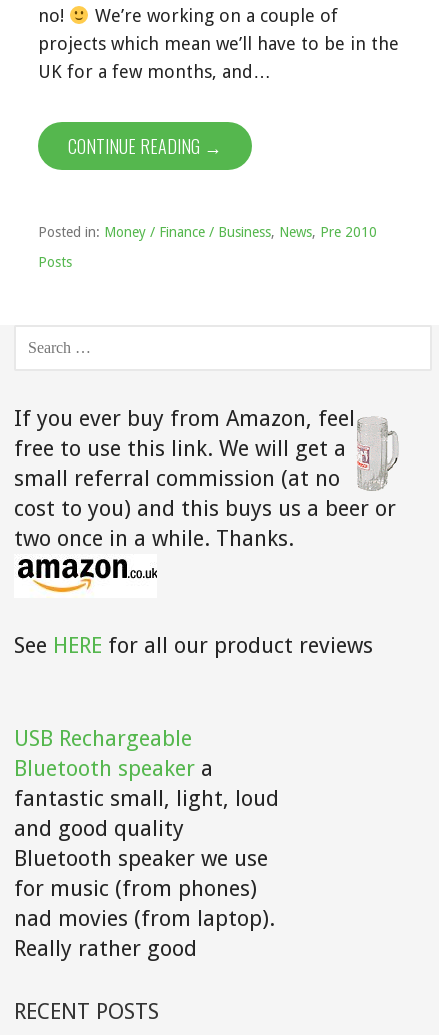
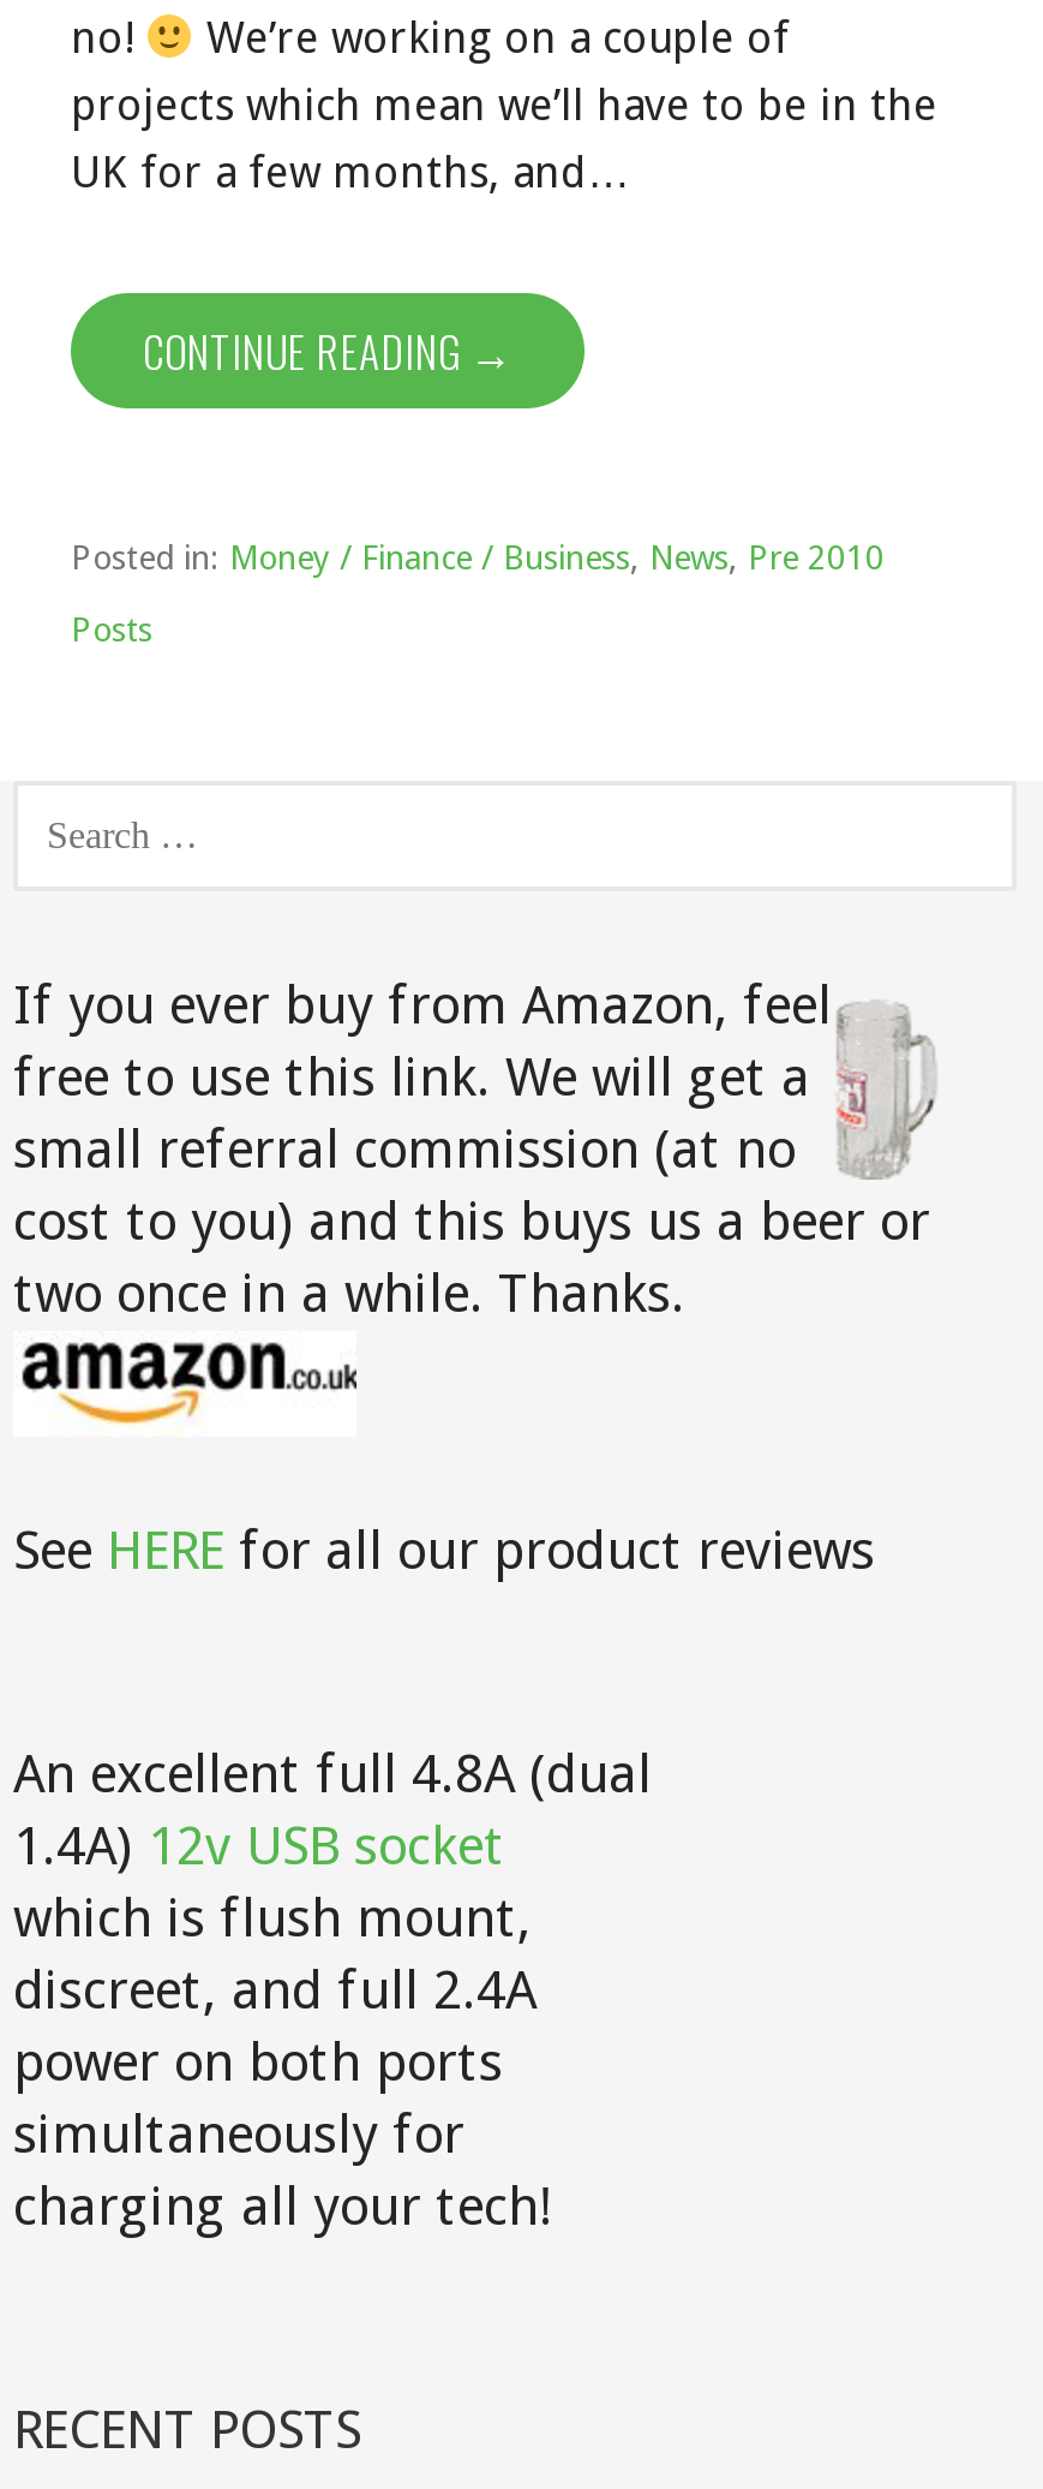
- USB Rechargeable
- Bluetooth speaker a
- fantastic small, light, loud
- and good quality
- Bluetooth speaker we use
- for music (from phones)
- nad movies (from laptop).
- Really rather good
+ An excellent full 4.8A (dual
+ 1.4A) 12v USB socket
+ which is flush mount,
+ discreet, and full 2.4A
+ power on both ports
+ simultaneously for
+ charging all your tech!
